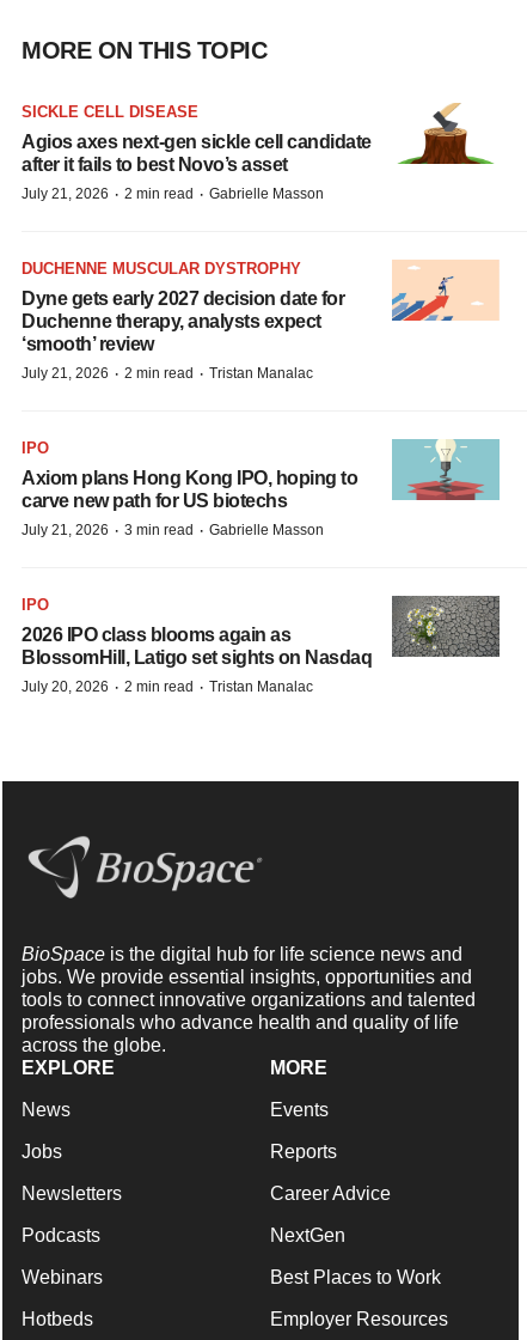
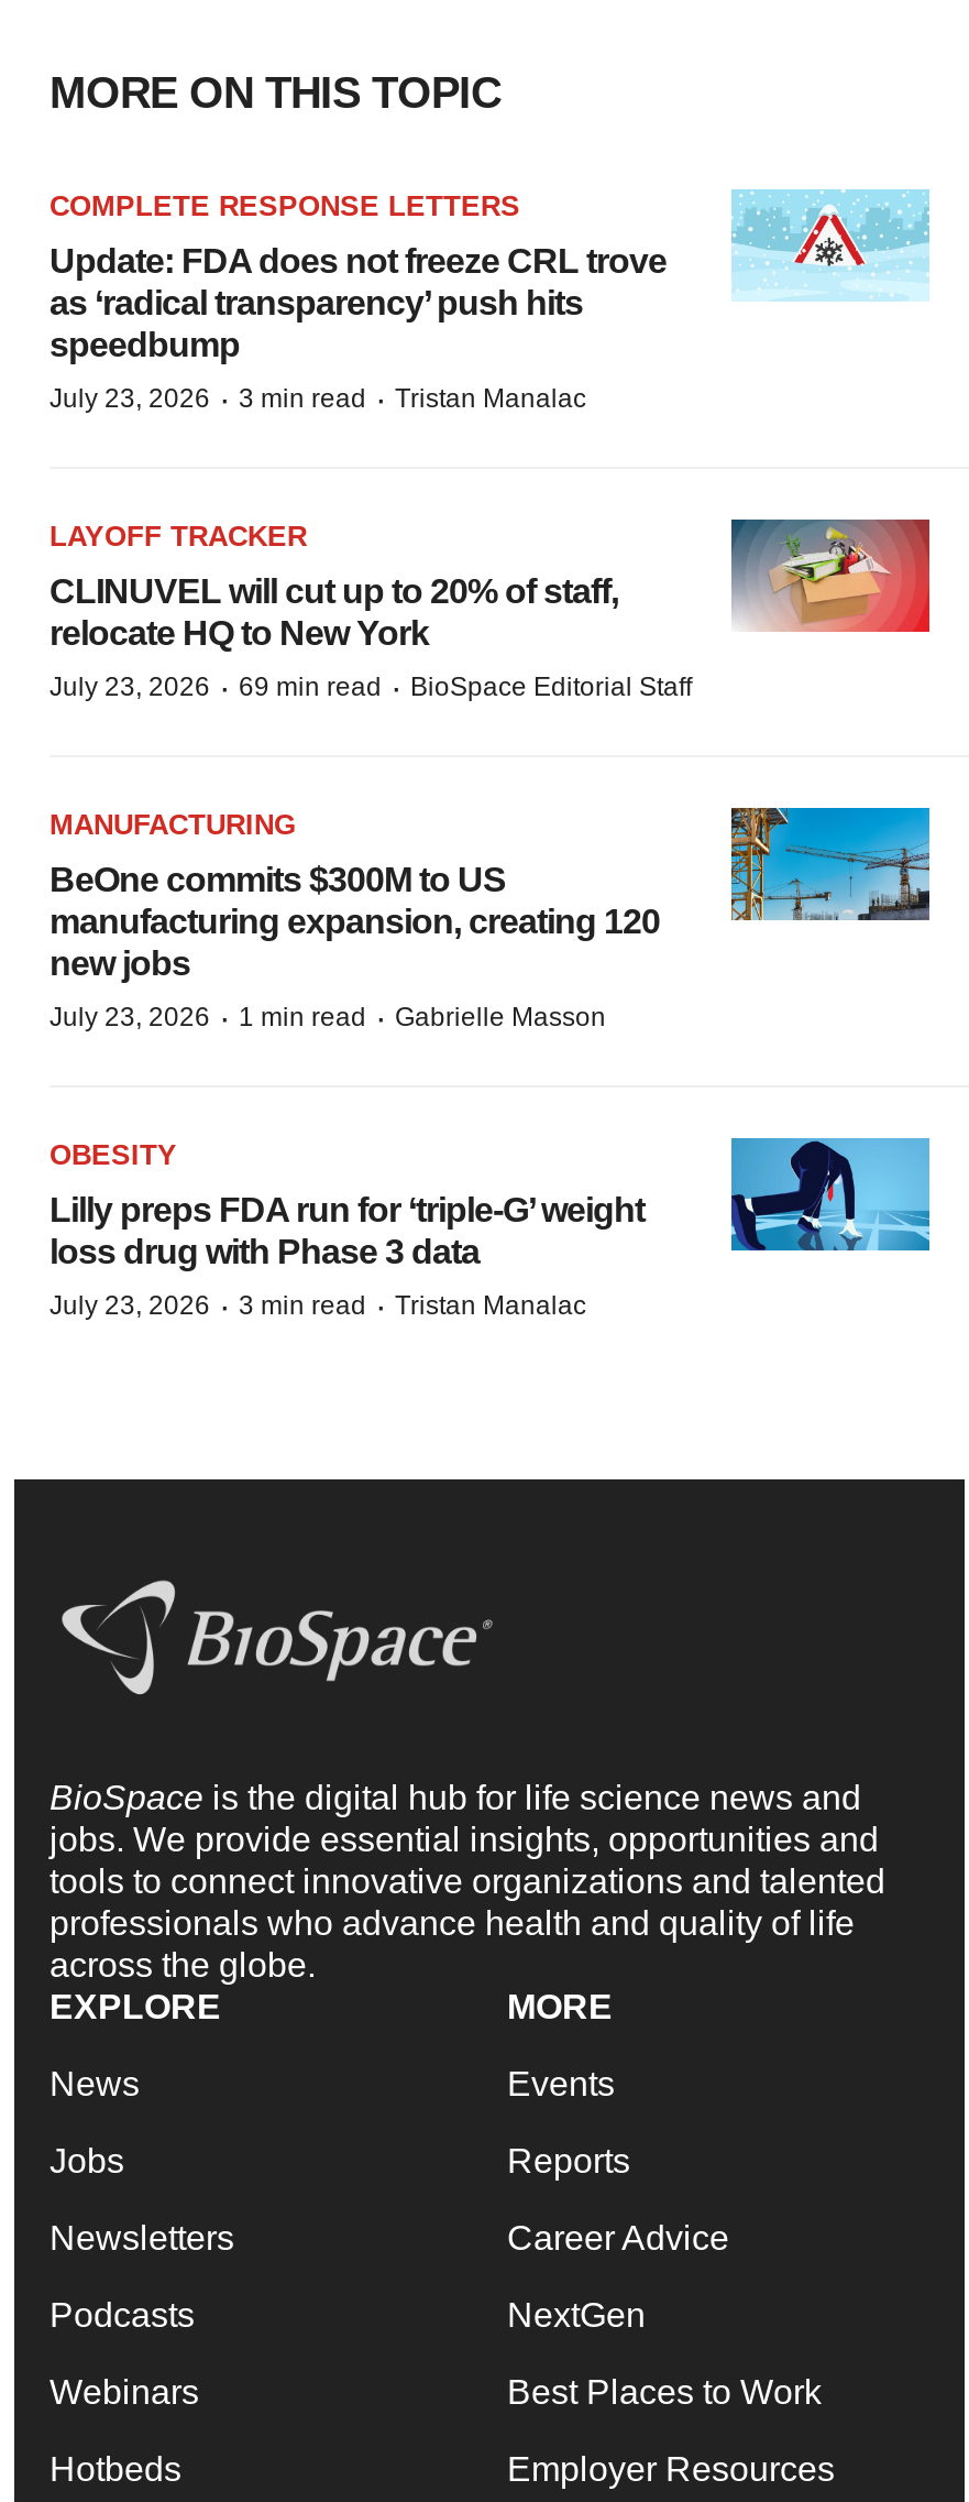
- SICKLE CELL DISEASE
+ COMPLETE RESPONSE LETTERS

- [image]
- Agios axes next-gen sickle cell candidate
- after it fails to best Novo’s asset
+ [image]
+ Update: FDA does not freeze CRL trove
+ as ‘radical transparency’ push hits
+ speedbump

- July 21, 2026 · 2 min read · Gabrielle Masson
+ July 23, 2026 · 3 min read · Tristan Manalac

- DUCHENNE MUSCULAR DYSTROPHY
+ LAYOFF TRACKER

- [image]
+ [image]

- Dyne gets early 2027 decision date for
- Duchenne therapy, analysts expect
- ‘smooth’ review
+ CLINUVEL will cut up to 20% of staff,
+ relocate HQ to New York

- July 21, 2026 · 2 min read · Tristan Manalac
+ July 23, 2026 · 69 min read · BioSpace Editorial Staff

- IPO
+ MANUFACTURING

- [image]
- Axiom plans Hong Kong IPO, hoping to
- carve new path for US biotechs
+ [image]
+ BeOne commits $300M to US
+ manufacturing expansion, creating 120
+ new jobs

- July 21, 2026 · 3 min read · Gabrielle Masson
+ July 23, 2026 · 1 min read · Gabrielle Masson

- IPO
+ OBESITY

- [image]
- 2026 IPO class blooms again as
- BlossomHill, Latigo set sights on Nasdaq
+ [image]
+ Lilly preps FDA run for ‘triple-G’ weight
+ loss drug with Phase 3 data

- July 20, 2026 · 2 min read · Tristan Manalac
+ July 23, 2026 · 3 min read · Tristan Manalac
